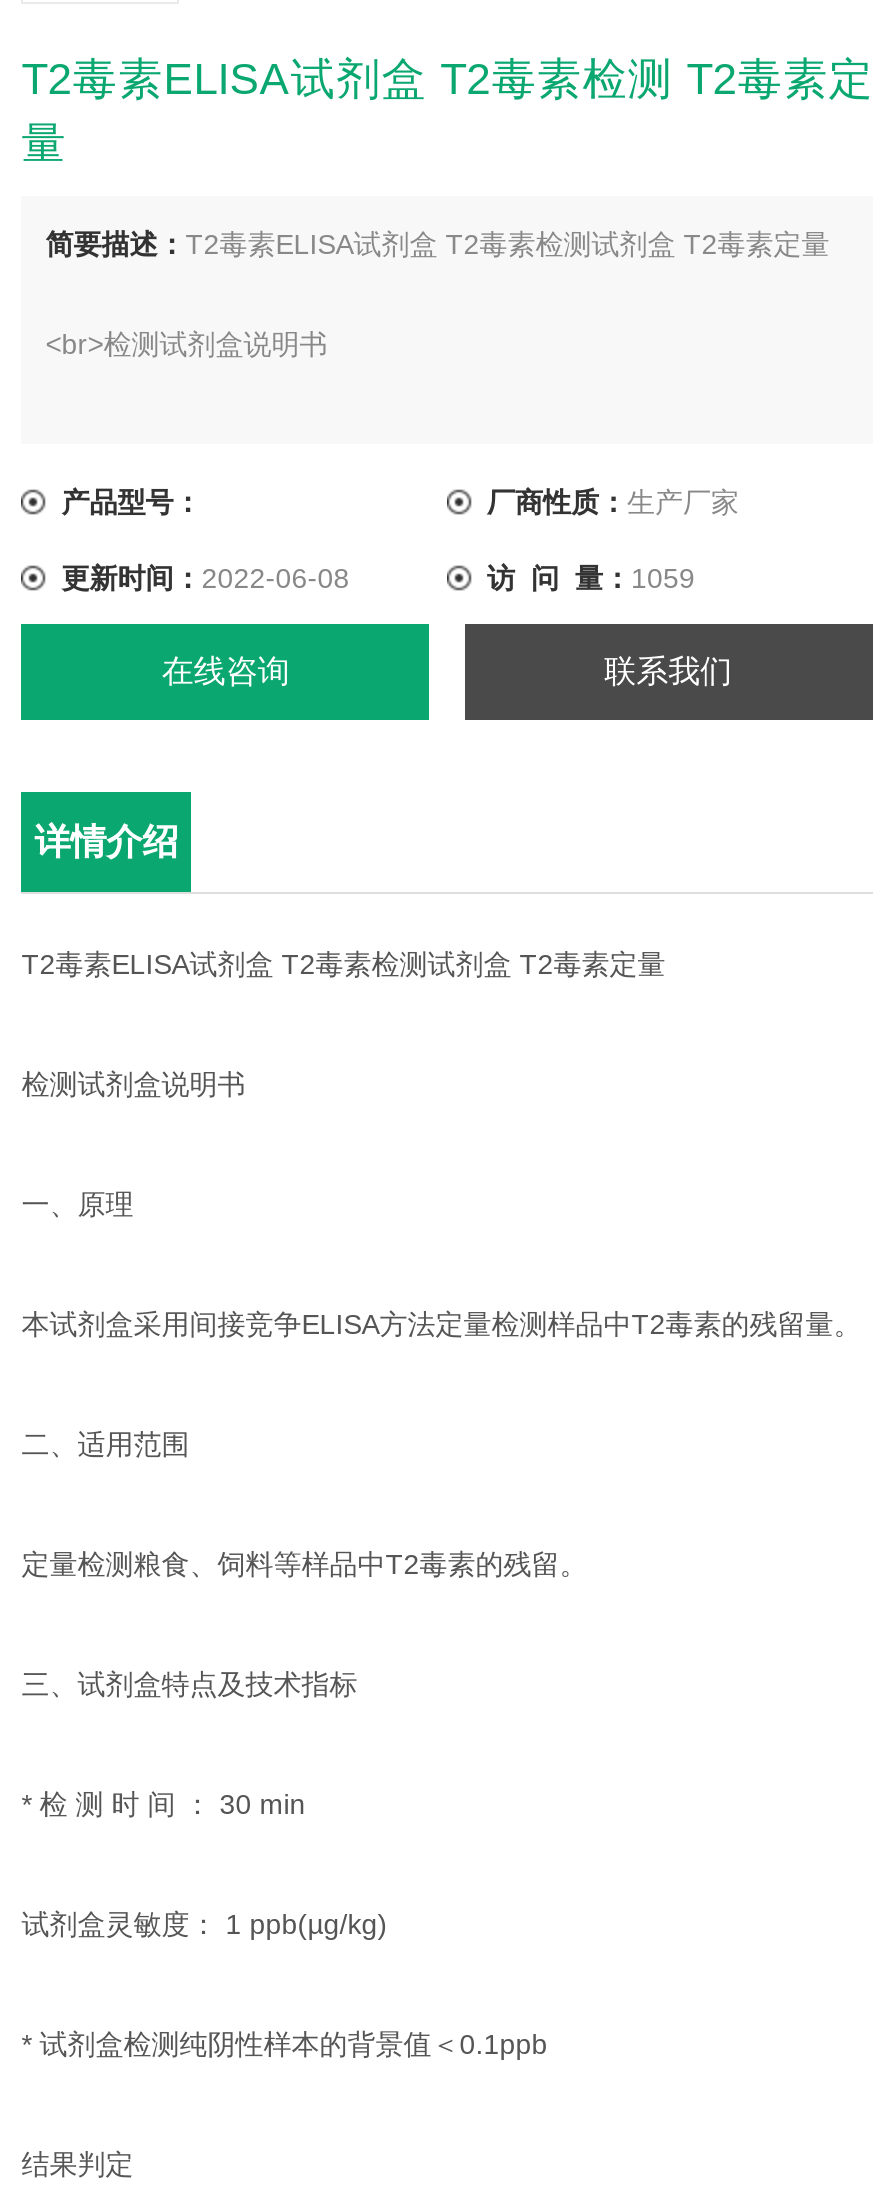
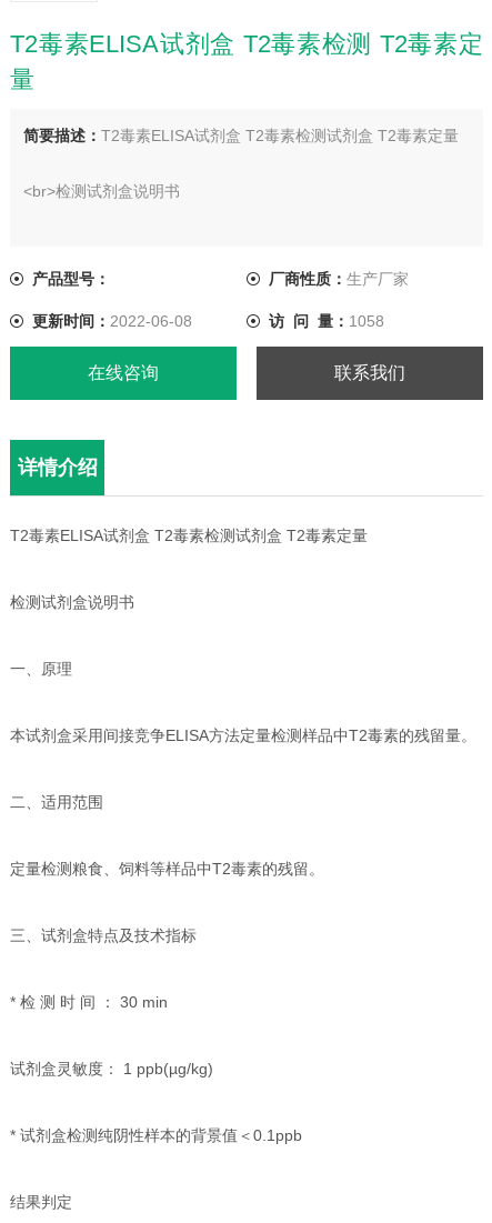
- 访 问 量：1059
+ 访 问 量：1058
